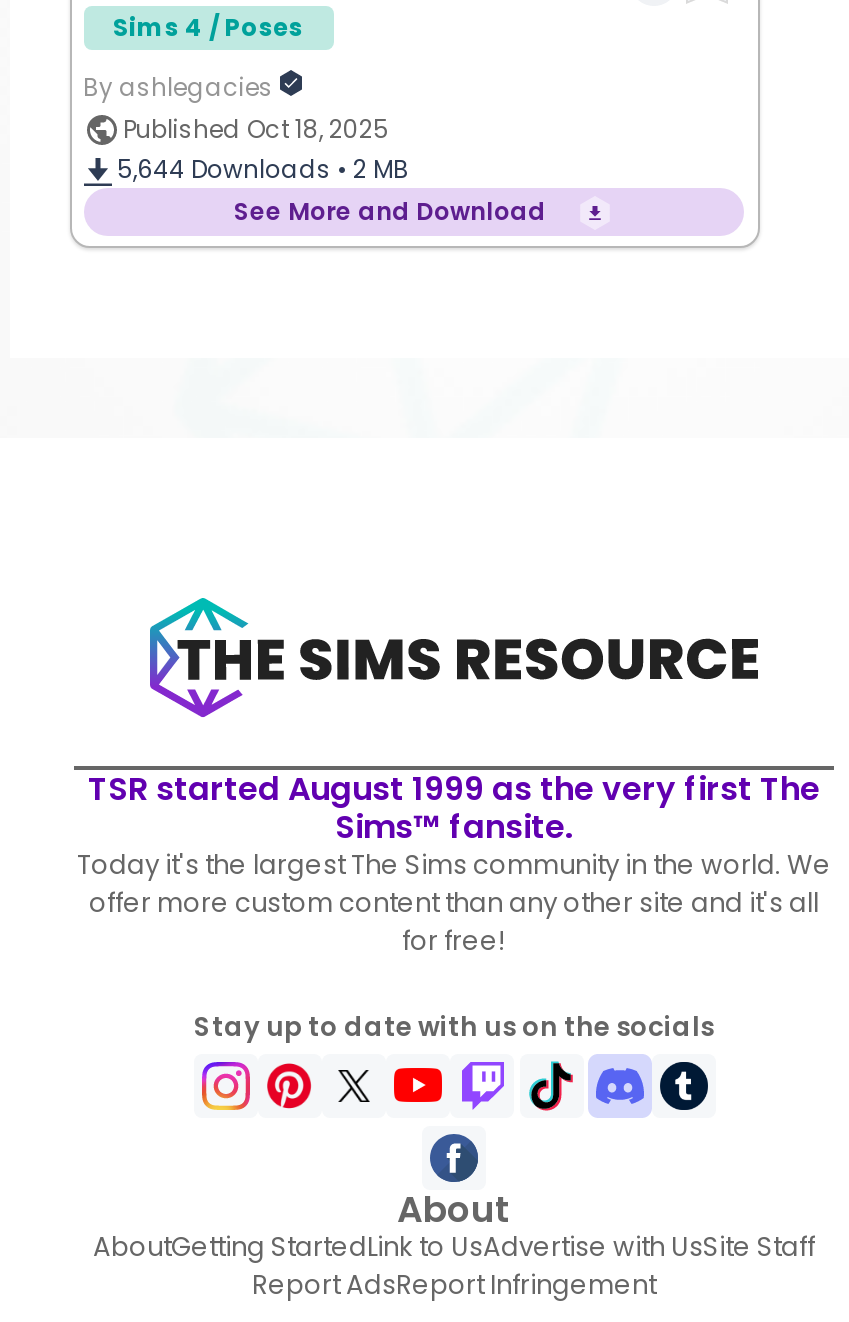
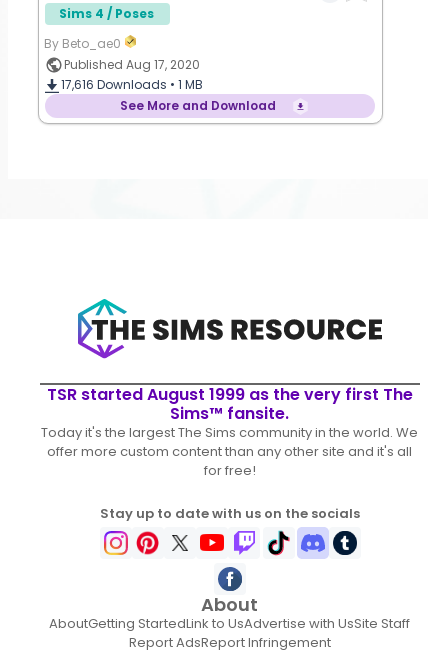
- By ashlegacies
+ By Beto_ae0

- Published Oct 18, 2025
+ Published Aug 17, 2020

- 5,644 Downloads • 2 MB
+ 17,616 Downloads • 1 MB
